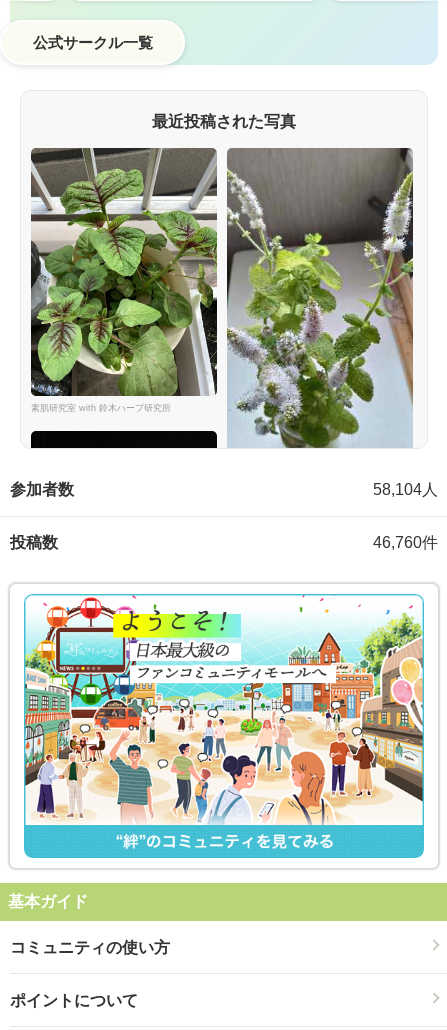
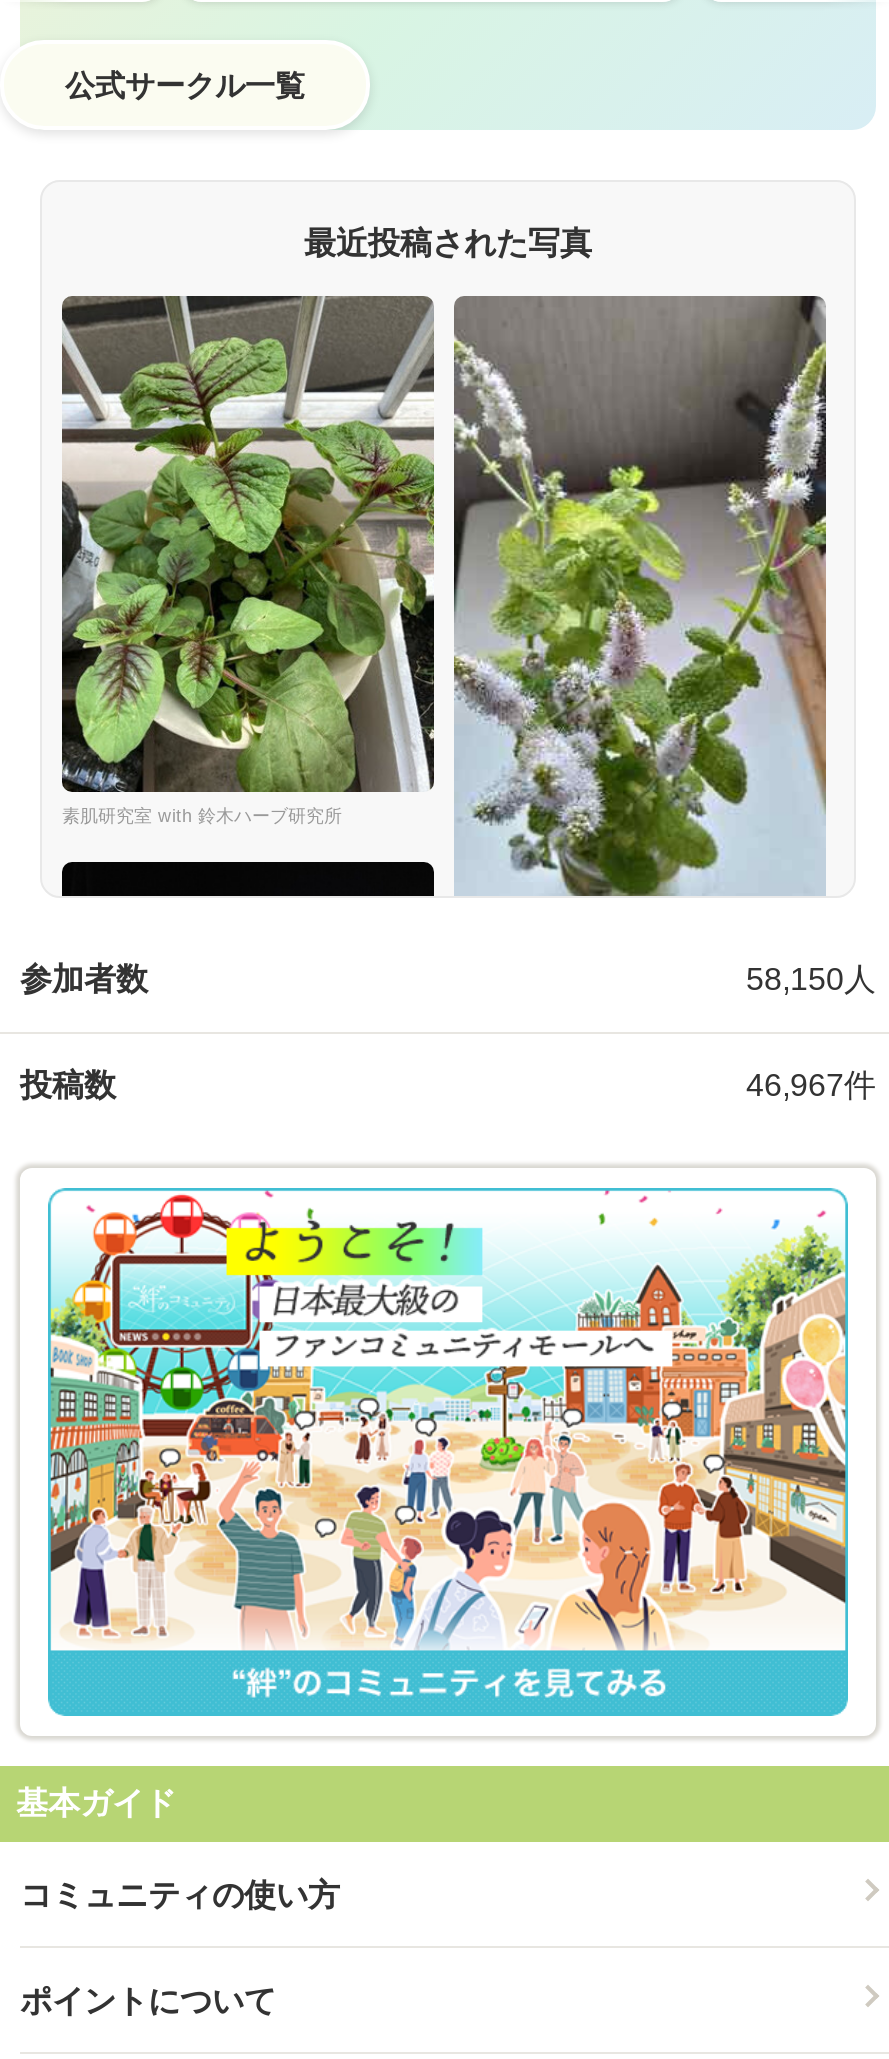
- 58,104人
+ 58,150人

- 46,760件
+ 46,967件
